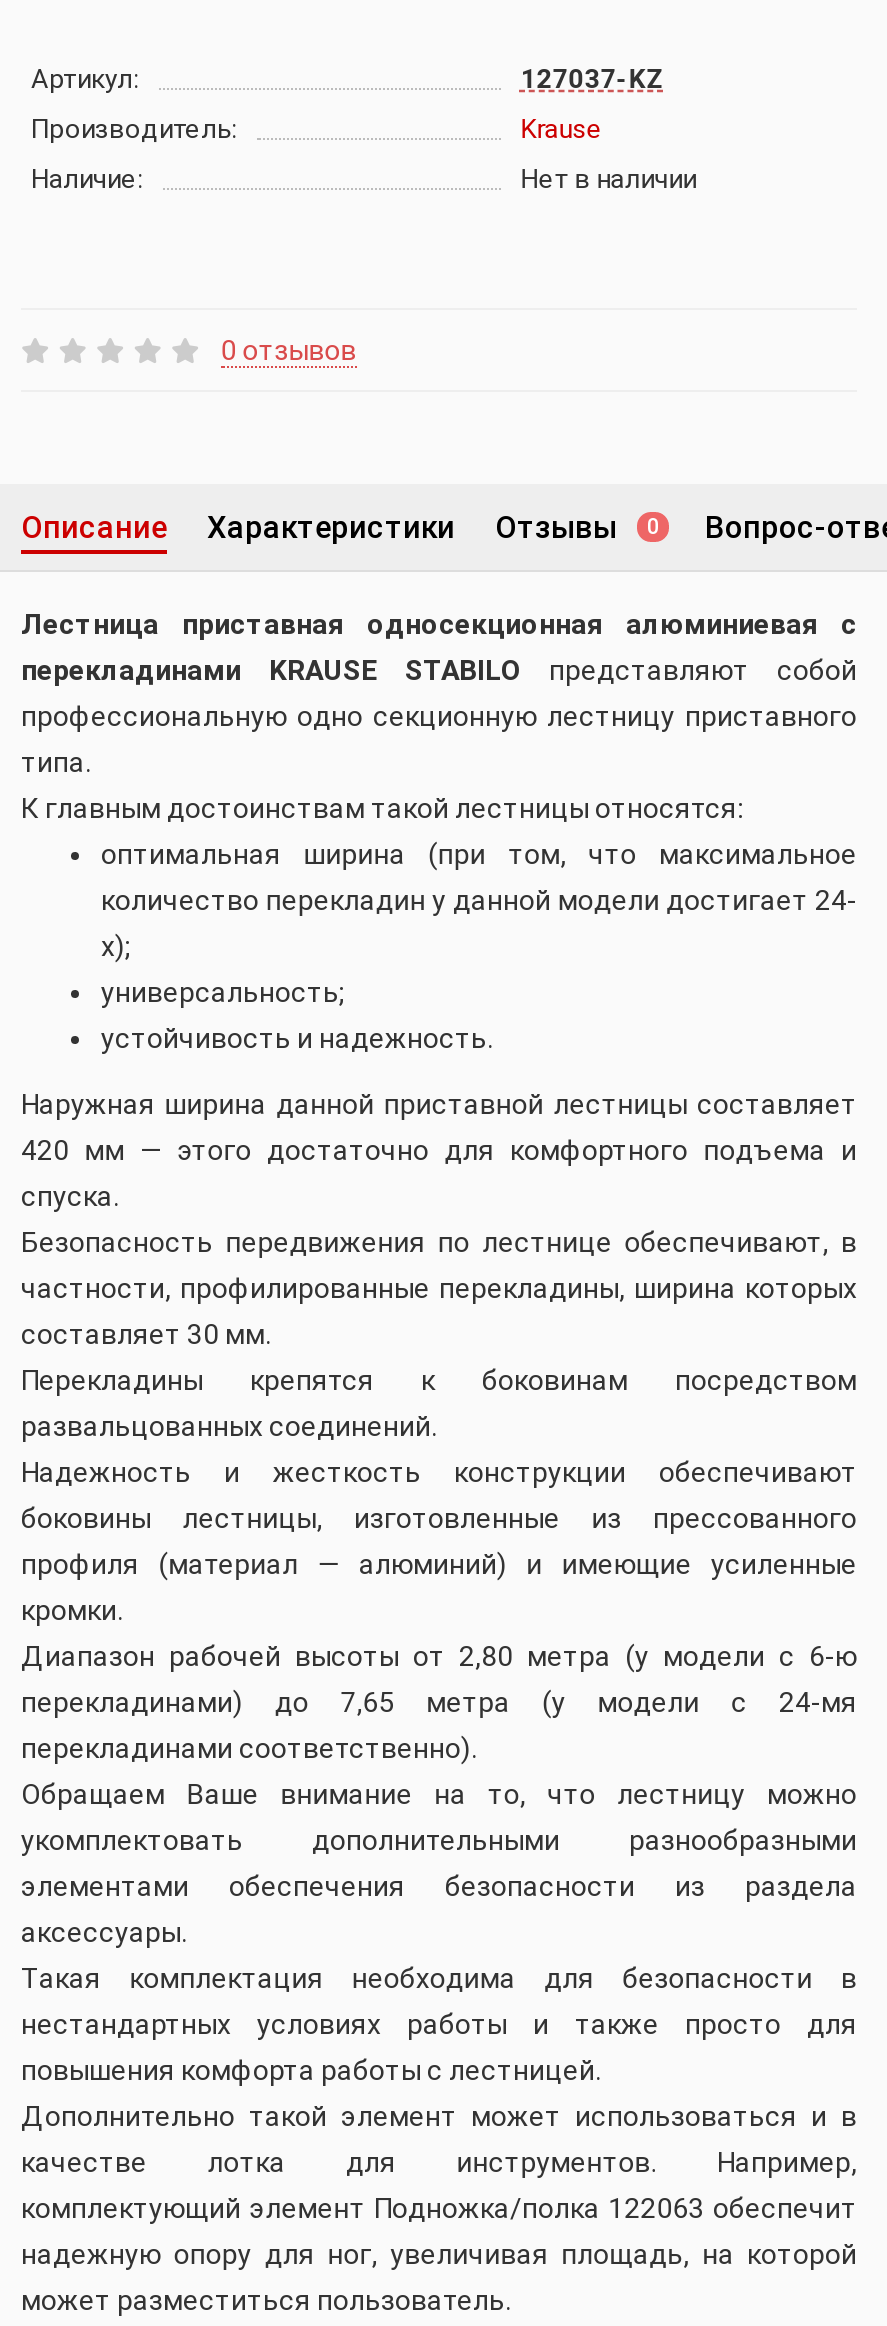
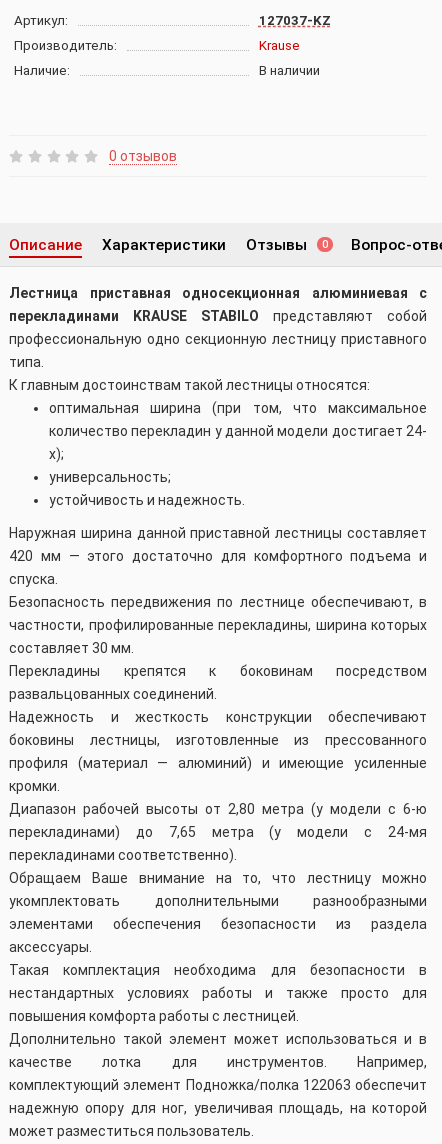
- Нет в наличии
+ В наличии
